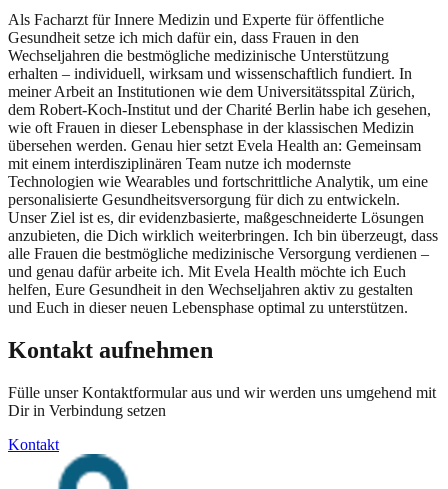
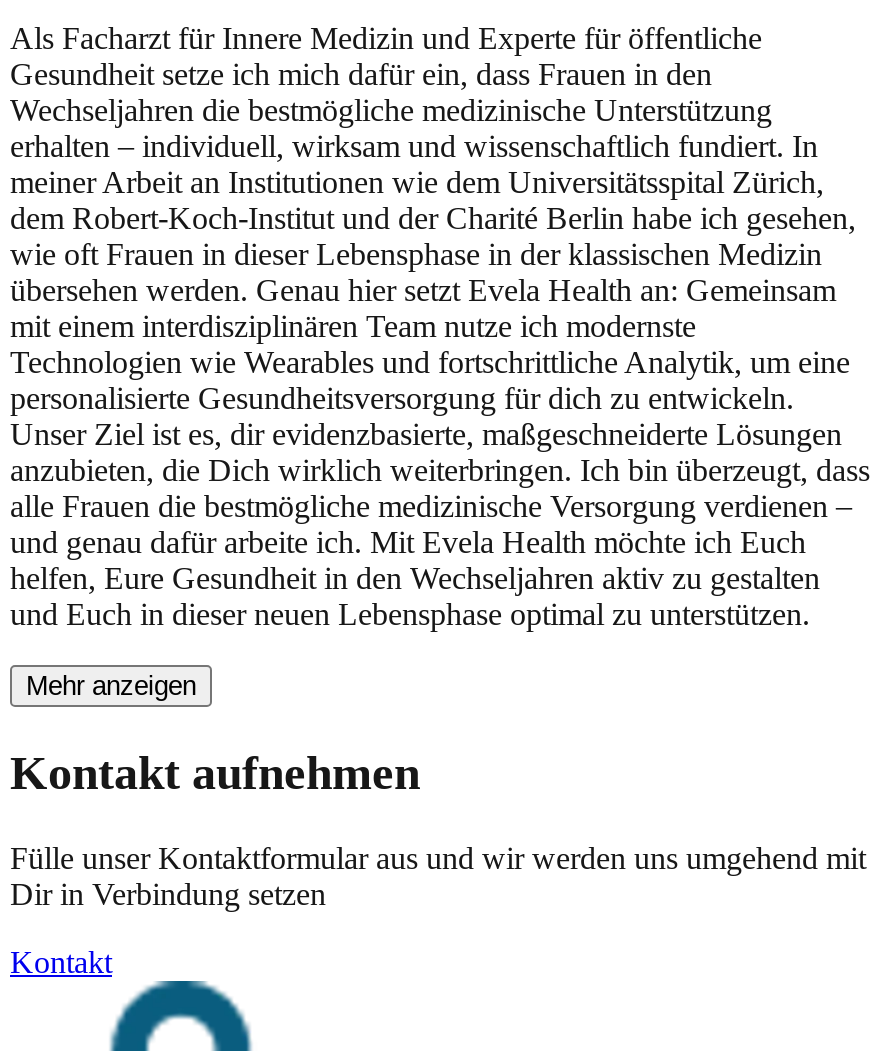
+ Mehr anzeigen
